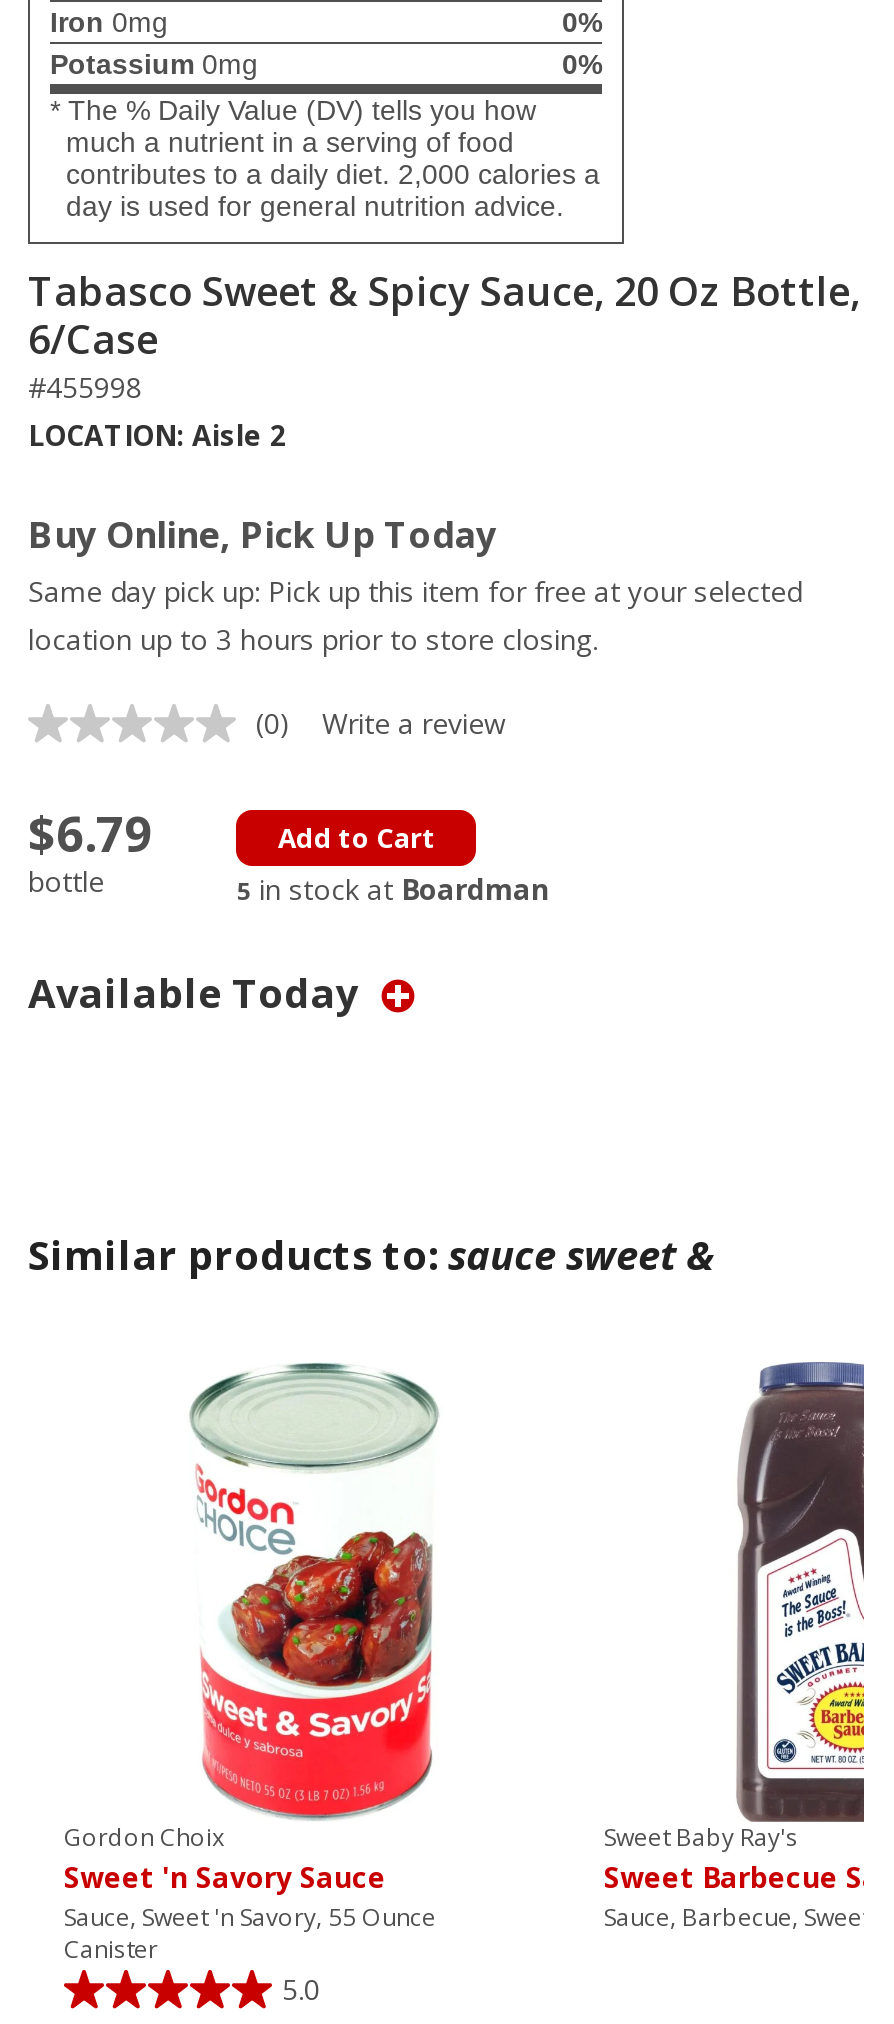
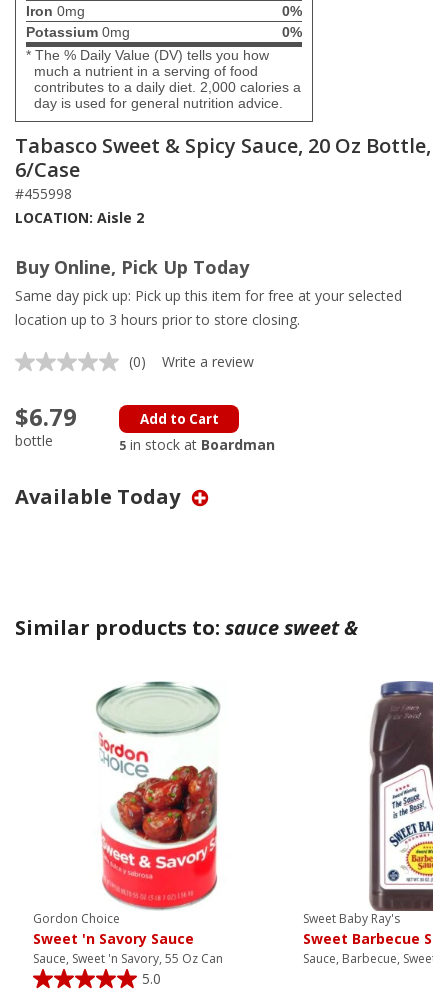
- Gordon Choix
+ Gordon Choice

- Sauce, Sweet 'n Savory, 55 Ounce
- Canister
+ Sauce, Sweet 'n Savory, 55 Oz Can
